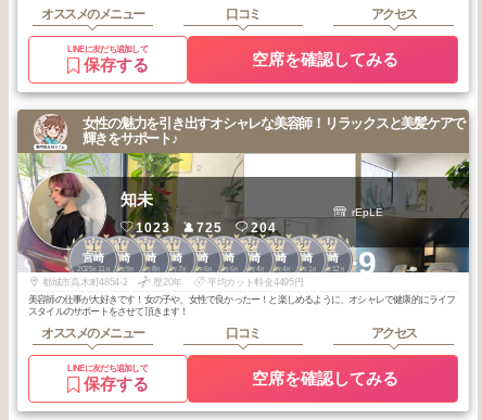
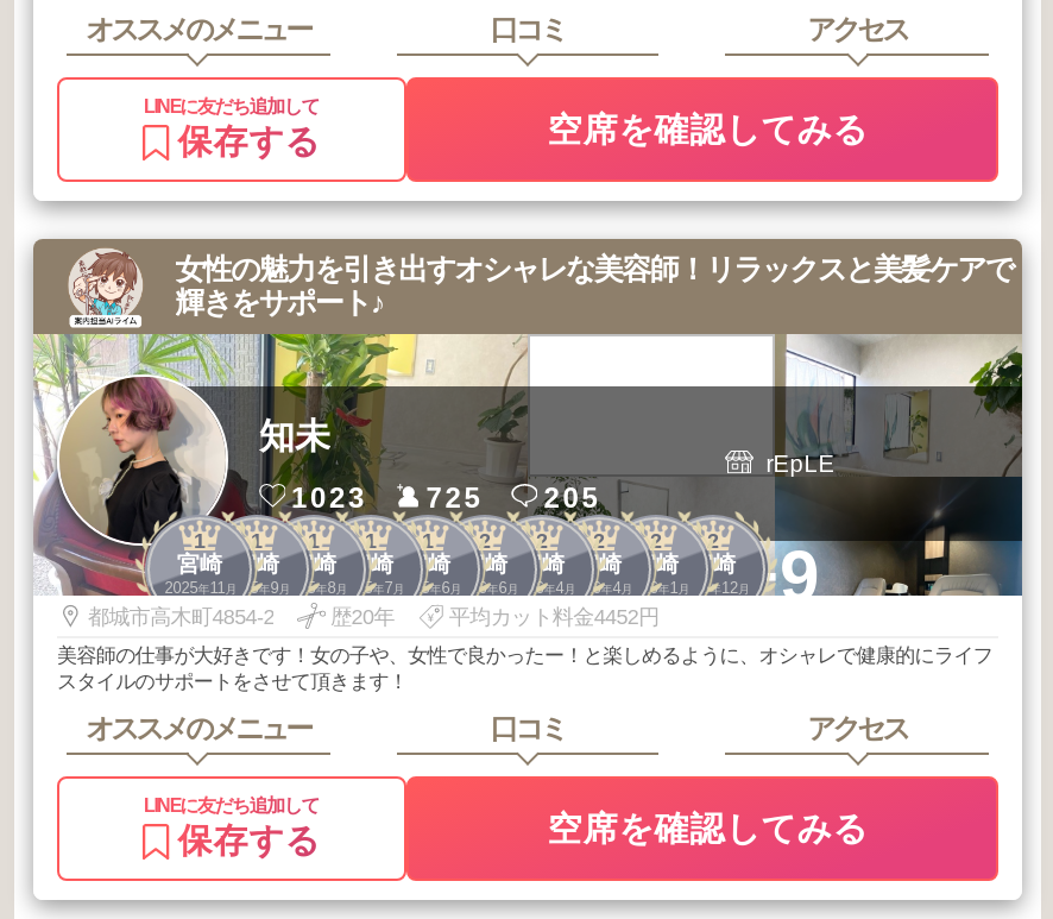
- 1023 725 204
+ 1023 725 205

- 平均カット料金4495円
+ 平均カット料金4452円
